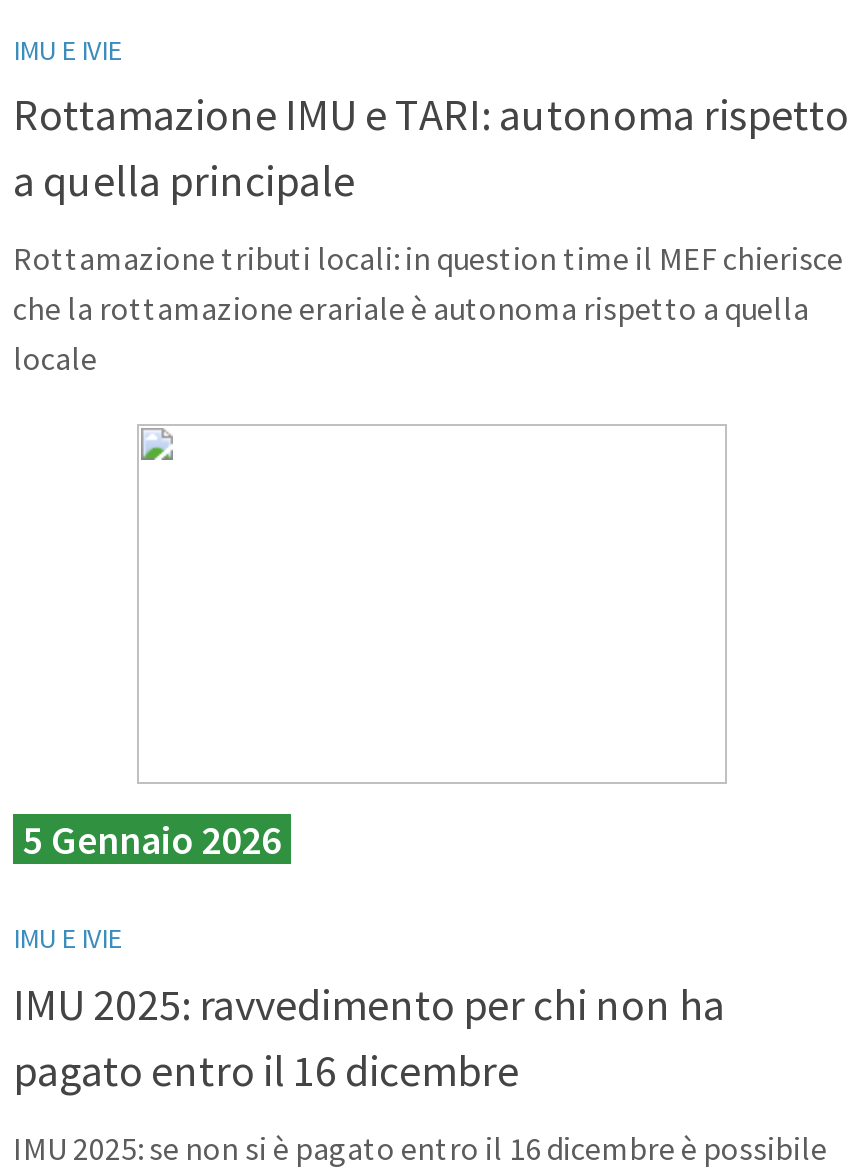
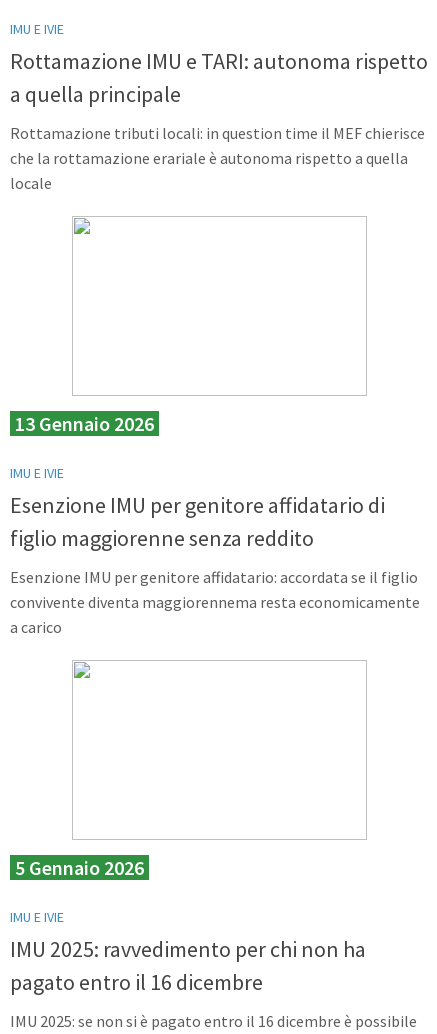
+ 13 Gennaio 2026
+ IMU E IVIE
+ Esenzione IMU per genitore affidatario di
+ figlio maggiorenne senza reddito
+ Esenzione IMU per genitore affidatario: accordata se il figlio
+ convivente diventa maggiorennema resta economicamente
+ a carico
